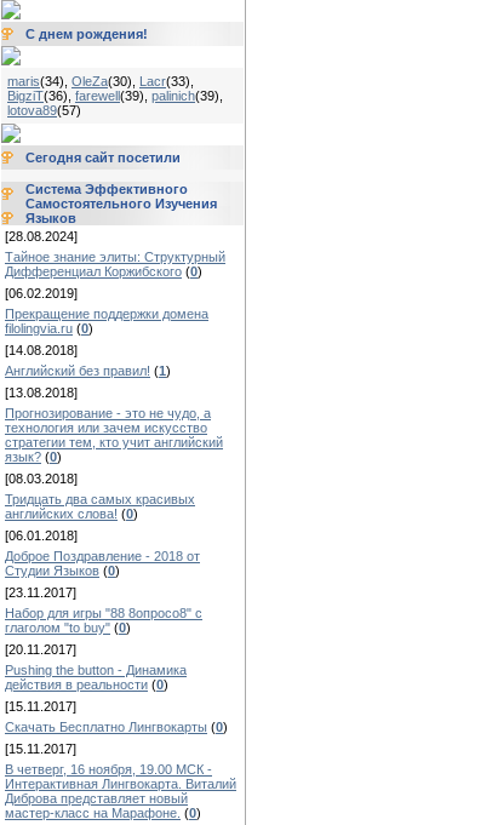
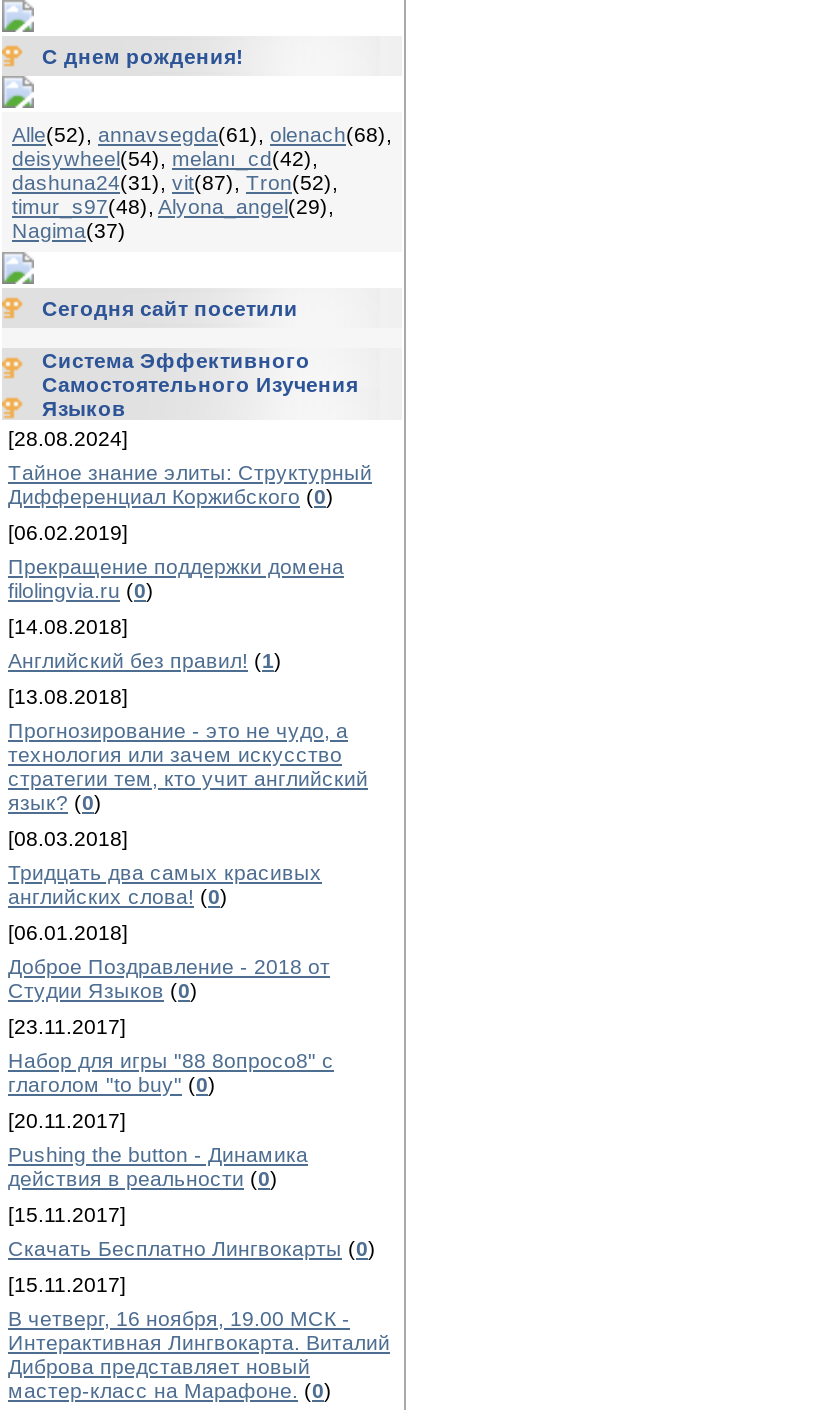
- maris(34), OleZa(30), Lacr(33),
- BigziT(36),farewell(39),palinich(39),
- lotova89(57)
+ Alle(52), annavsegda(61), olenach(68),
+ deisywheel(54),melanı_cd(42),
+ dashuna24(31), vit(87),Tron(52),
+ timur_s97(48),Alyona_angel(29),
+ Nagima(37)
